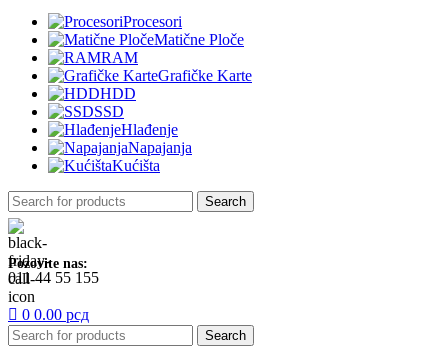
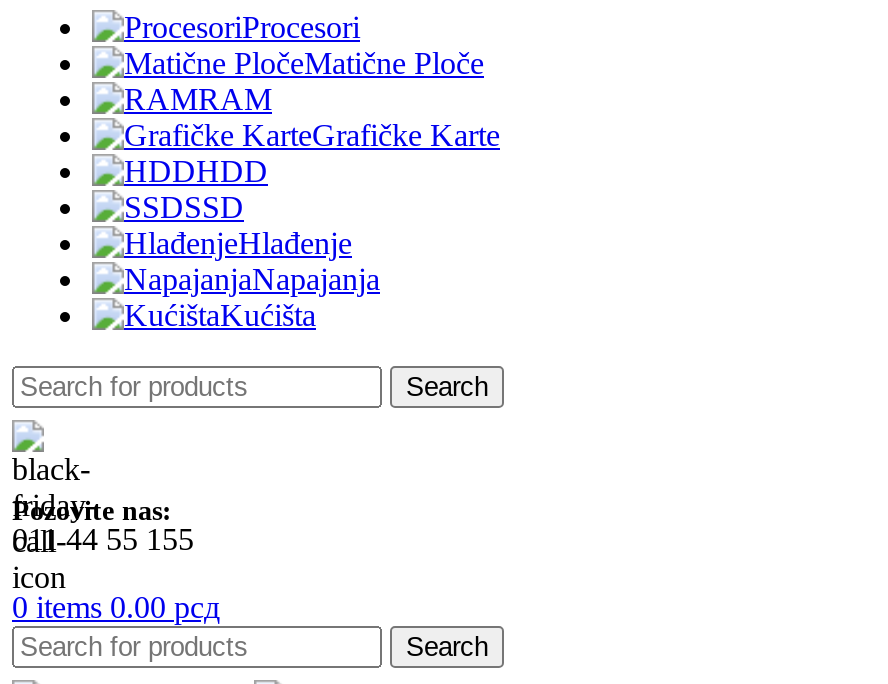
- 0 0.00 рсд
+ 0 items 0.00 рсд
